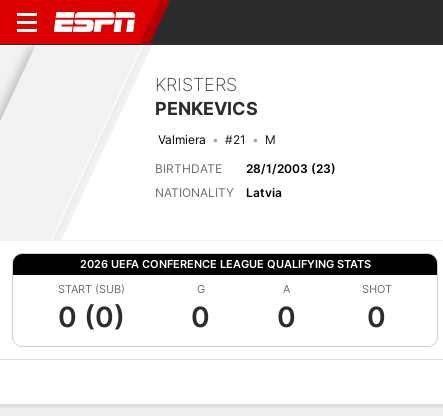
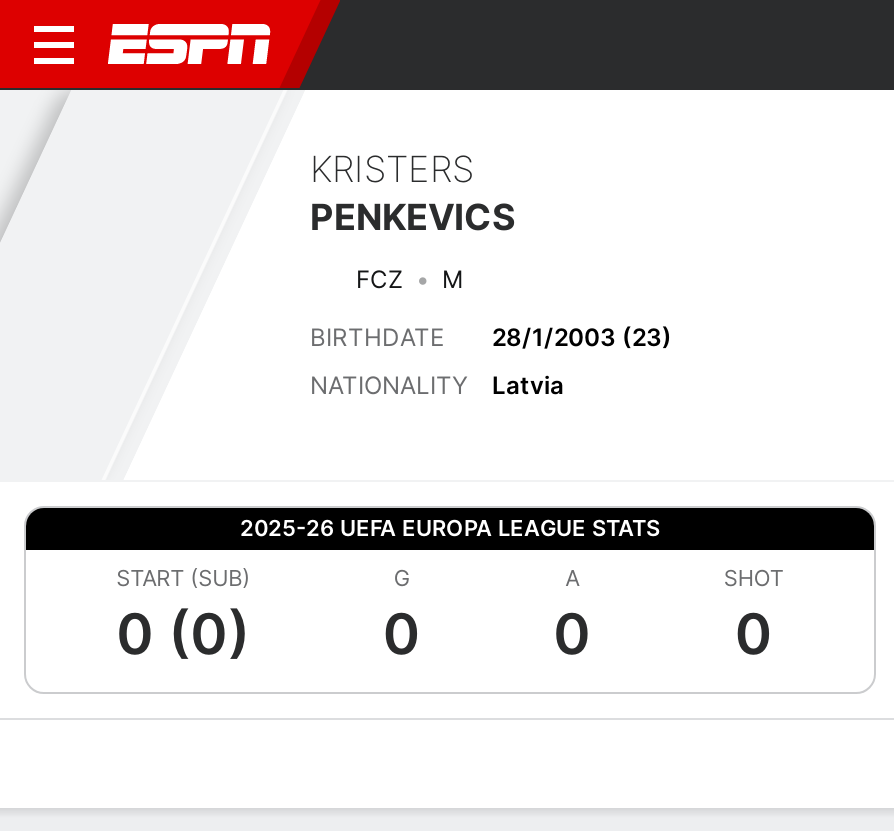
- Valmiera
- #21
+ FCZ

- 2026 UEFA CONFERENCE LEAGUE QUALIFYING STATS
+ 2025-26 UEFA EUROPA LEAGUE STATS
